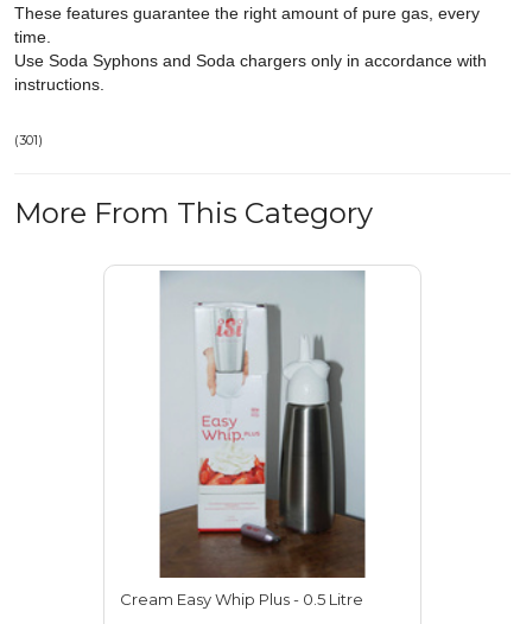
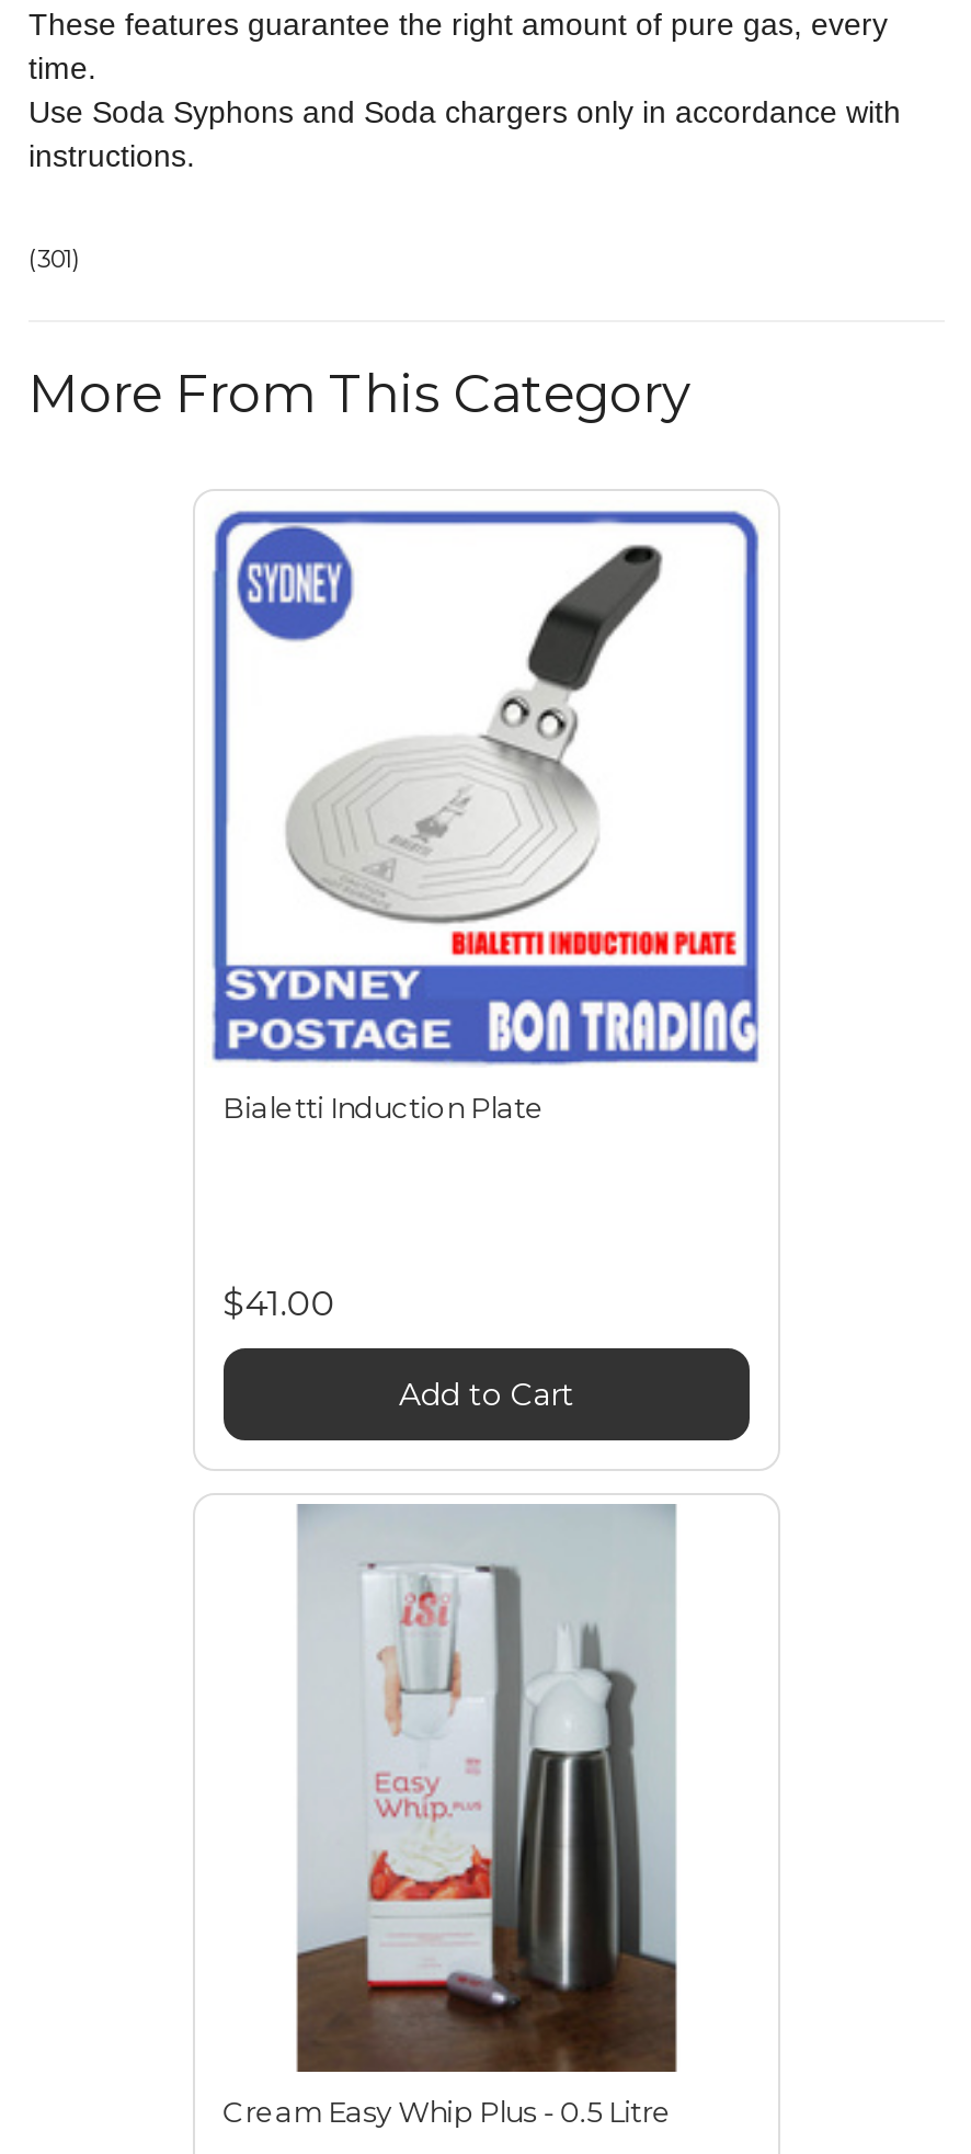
+ [image]
+ Bialetti Induction Plate

+ $41.00
+ Add to Cart
